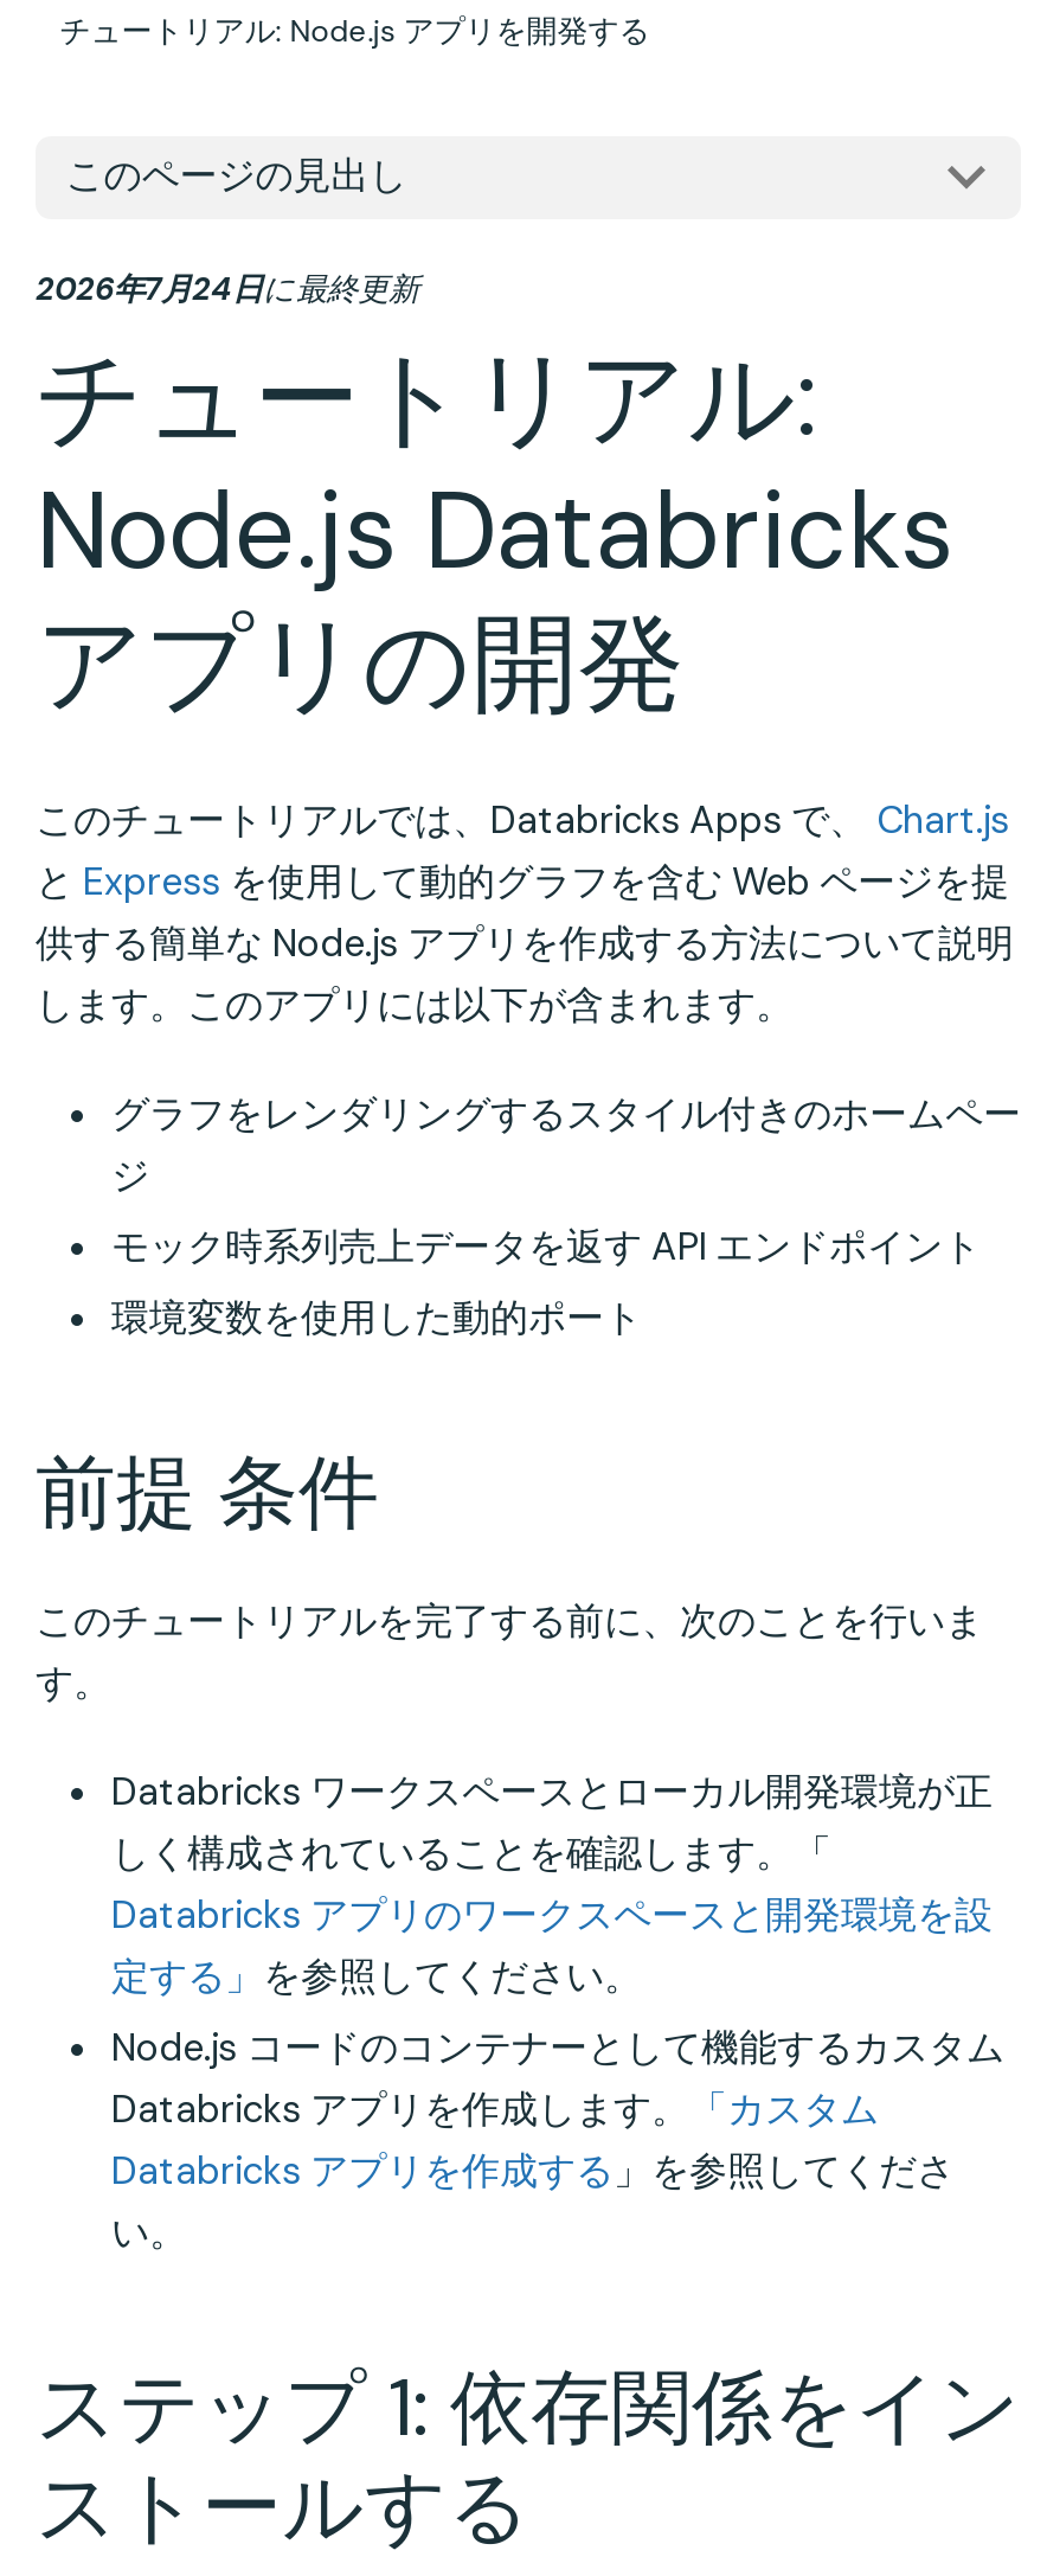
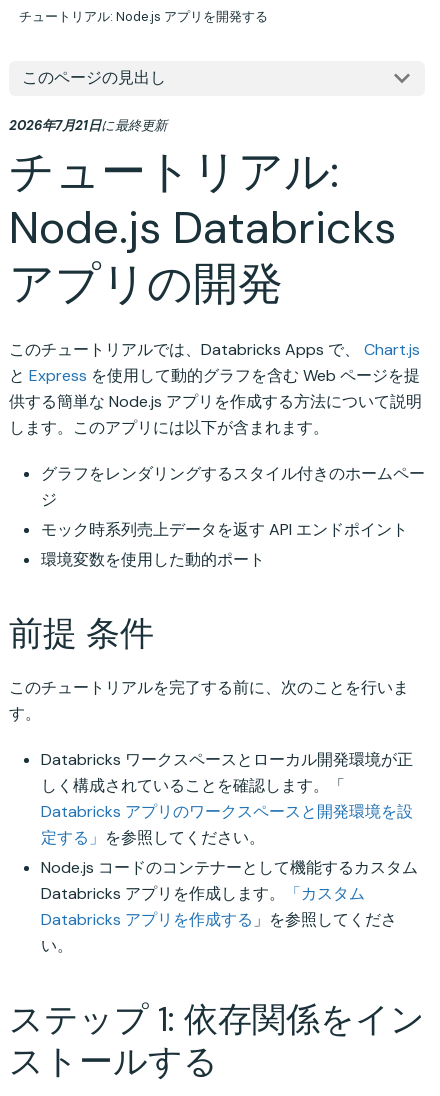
- 2026年7月24日に最終更新
+ 2026年7月21日に最終更新
